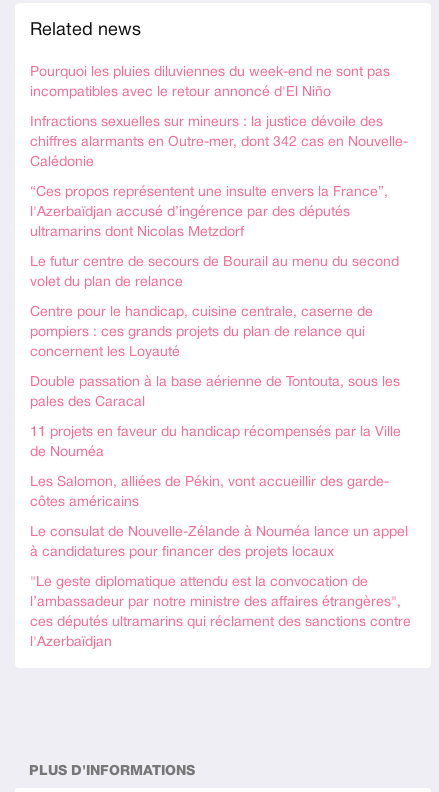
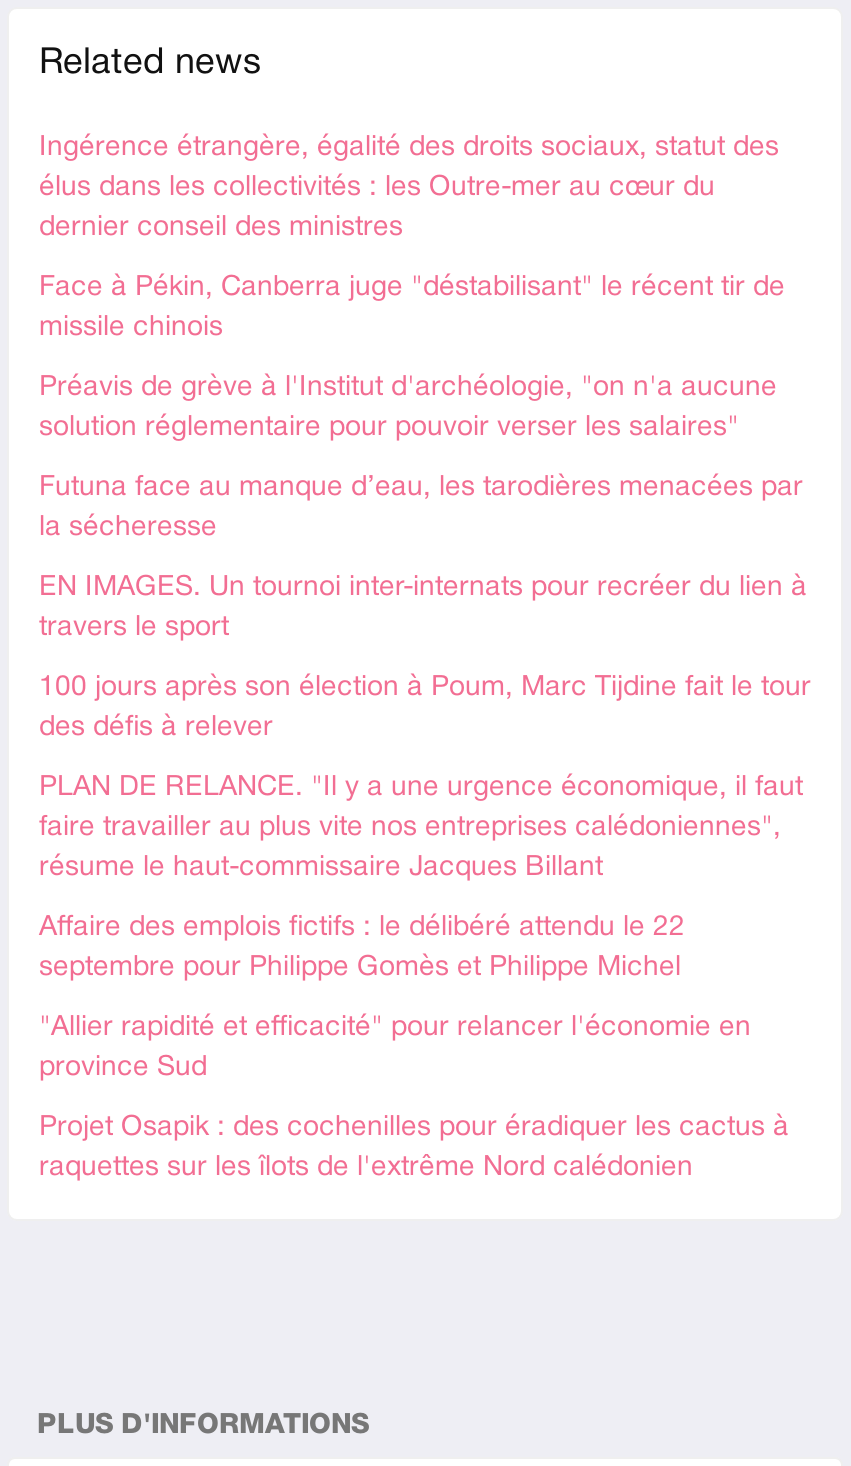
- Pourquoi les pluies diluviennes du week-end ne sont pas
- incompatibles avec le retour annoncé d'El Niño
- Infractions sexuelles sur mineurs : la justice dévoile des
- chiffres alarmants en Outre-mer, dont 342 cas en Nouvelle-
- Calédonie
- “Ces propos représentent une insulte envers la France”,
- l'Azerbaïdjan accusé d’ingérence par des députés
- ultramarins dont Nicolas Metzdorf
- Le futur centre de secours de Bourail au menu du second
- volet du plan de relance
- Centre pour le handicap, cuisine centrale, caserne de
- pompiers : ces grands projets du plan de relance qui
- concernent les Loyauté
- Double passation à la base aérienne de Tontouta, sous les
- pales des Caracal
- 11 projets en faveur du handicap récompensés par la Ville
- de Nouméa
- Les Salomon, alliées de Pékin, vont accueillir des garde-
- côtes américains
- Le consulat de Nouvelle-Zélande à Nouméa lance un appel
- à candidatures pour financer des projets locaux
- "Le geste diplomatique attendu est la convocation de
- l’ambassadeur par notre ministre des affaires étrangères",
- ces députés ultramarins qui réclament des sanctions contre
- l'Azerbaïdjan
+ Ingérence étrangère, égalité des droits sociaux, statut des
+ élus dans les collectivités : les Outre-mer au cœur du
+ dernier conseil des ministres
+ Face à Pékin, Canberra juge "déstabilisant" le récent tir de
+ missile chinois
+ Préavis de grève à l'Institut d'archéologie, "on n'a aucune
+ solution réglementaire pour pouvoir verser les salaires"
+ Futuna face au manque d’eau, les tarodières menacées par
+ la sécheresse
+ EN IMAGES. Un tournoi inter-internats pour recréer du lien à
+ travers le sport
+ 100 jours après son élection à Poum, Marc Tijdine fait le tour
+ des défis à relever
+ PLAN DE RELANCE. "Il y a une urgence économique, il faut
+ faire travailler au plus vite nos entreprises calédoniennes",
+ résume le haut-commissaire Jacques Billant
+ Affaire des emplois fictifs : le délibéré attendu le 22
+ septembre pour Philippe Gomès et Philippe Michel
+ "Allier rapidité et efficacité" pour relancer l'économie en
+ province Sud
+ Projet Osapik : des cochenilles pour éradiquer les cactus à
+ raquettes sur les îlots de l'extrême Nord calédonien
